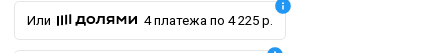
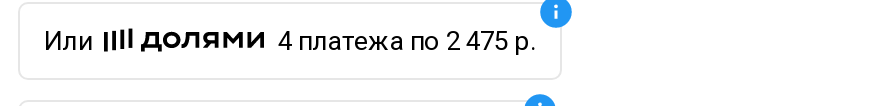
- 4 платежа по 4 225 р.
+ 4 платежа по 2 475 р.
